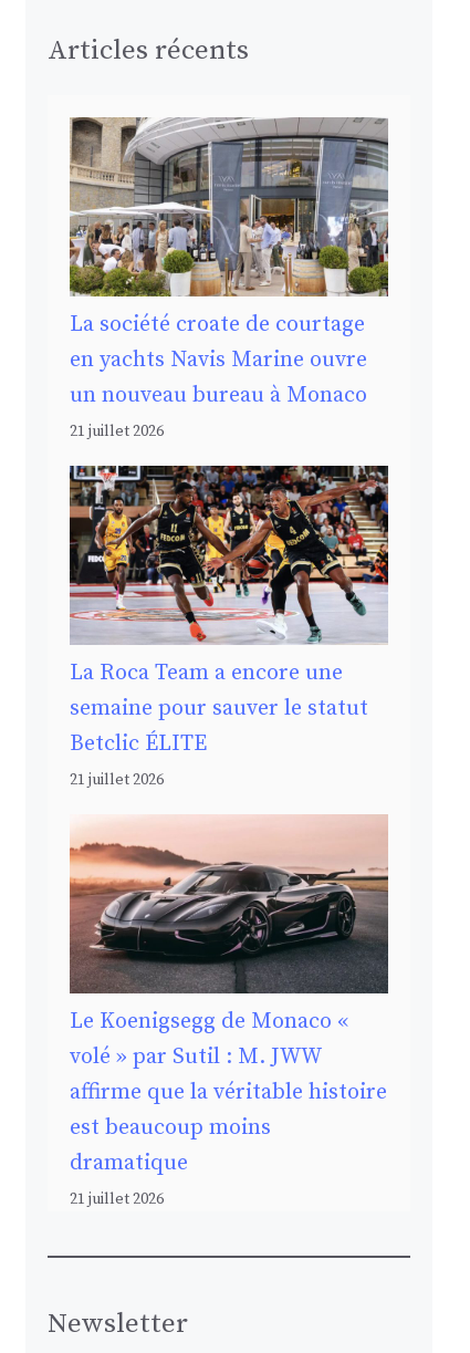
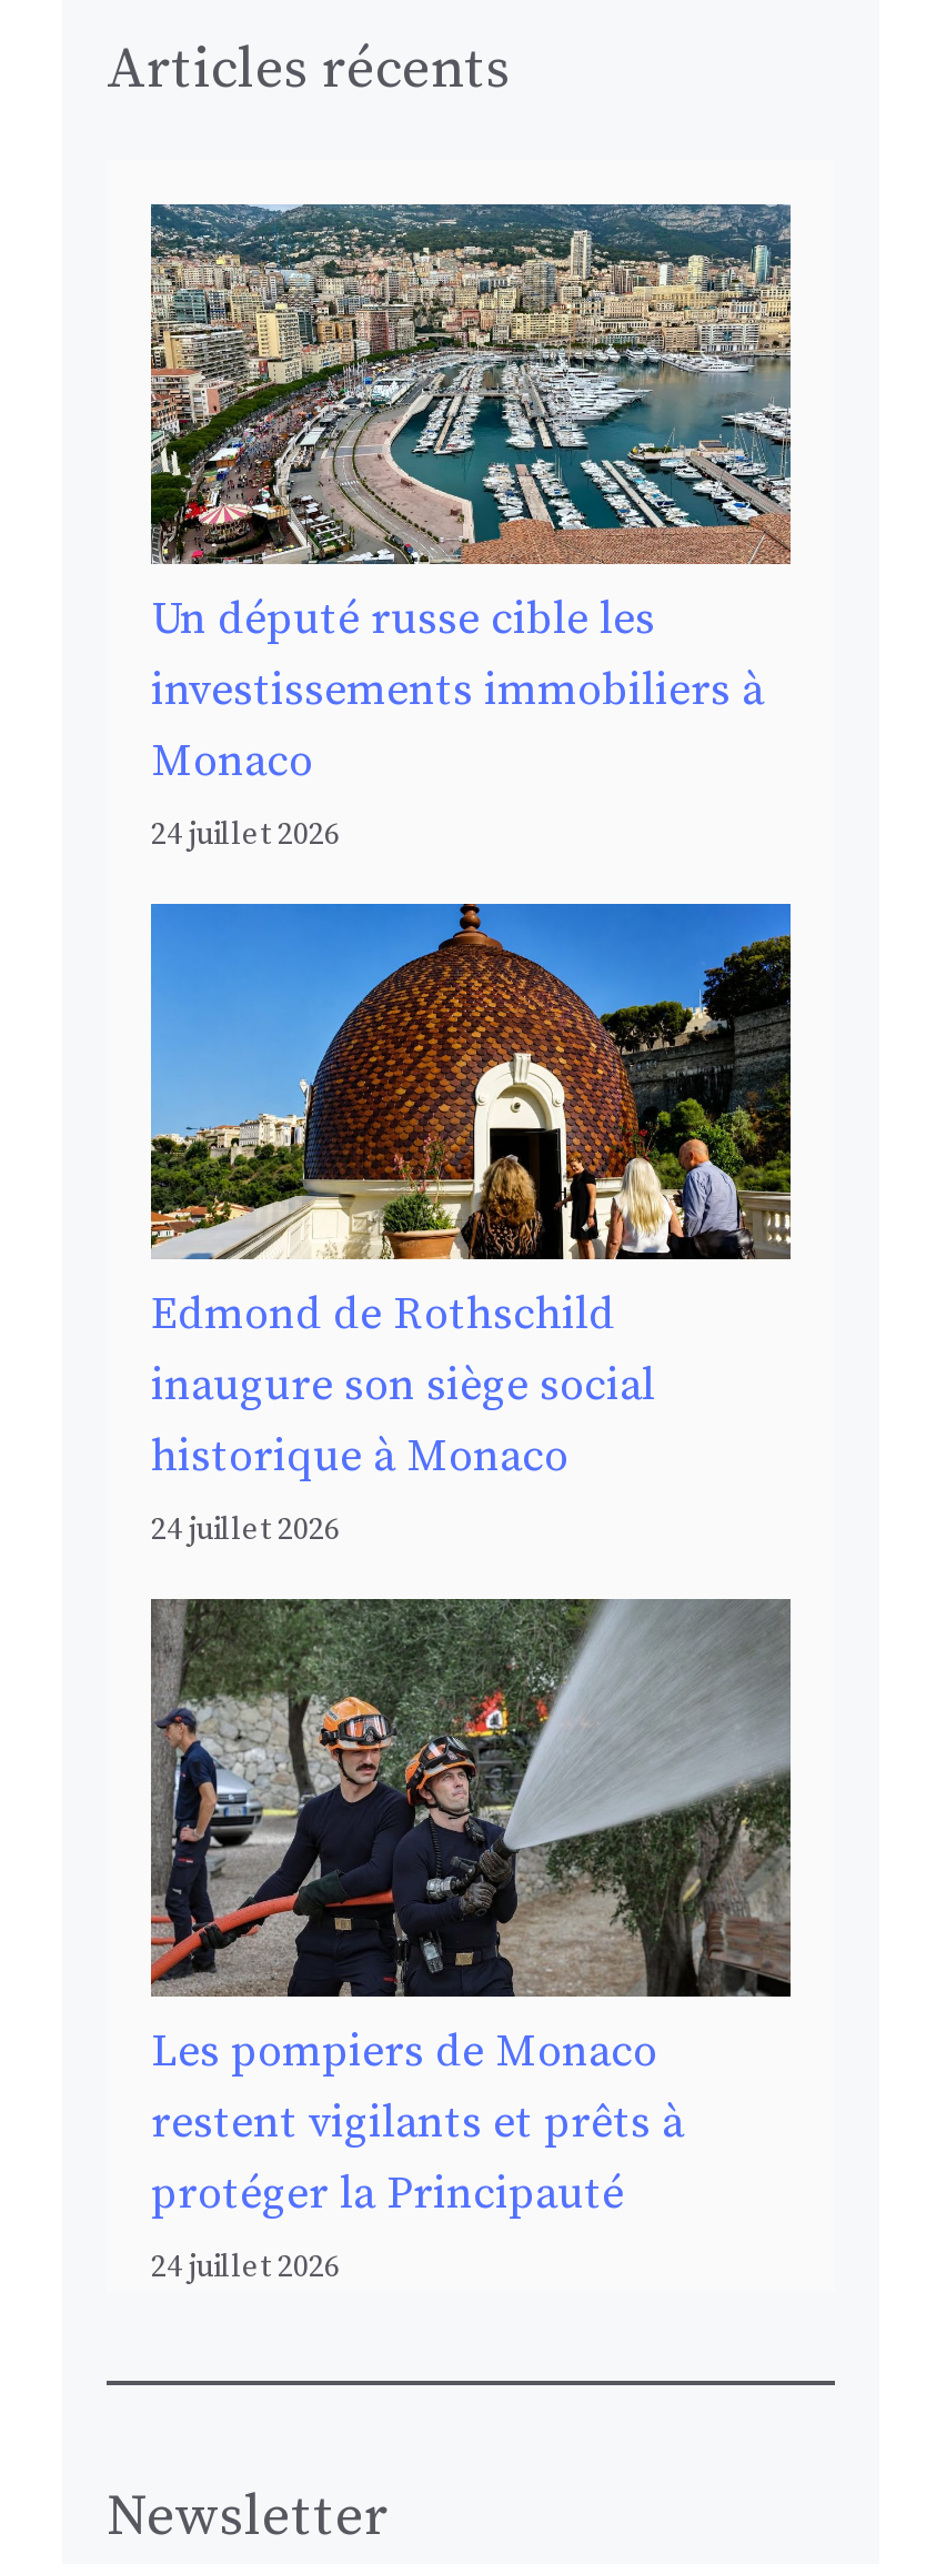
- [image]
- La société croate de courtage
- en yachts Navis Marine ouvre
- un nouveau bureau à Monaco
- 21 juillet 2026
+ [image]
+ Un député russe cible les
+ investissements immobiliers à
+ Monaco
+ 24 juillet 2026

- [image]
- La Roca Team a encore une
- semaine pour sauver le statut
- Betclic ÉLITE
- 21 juillet 2026
+ [image]
+ Edmond de Rothschild
+ inaugure son siège social
+ historique à Monaco
+ 24 juillet 2026

- [image]
- Le Koenigsegg de Monaco «
- volé » par Sutil : M. JWW
- affirme que la véritable histoire
- est beaucoup moins
- dramatique
- 21 juillet 2026
+ [image]
+ Les pompiers de Monaco
+ restent vigilants et prêts à
+ protéger la Principauté
+ 24 juillet 2026
